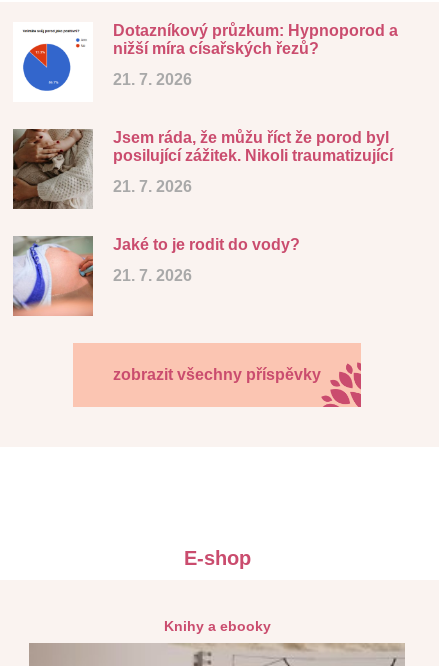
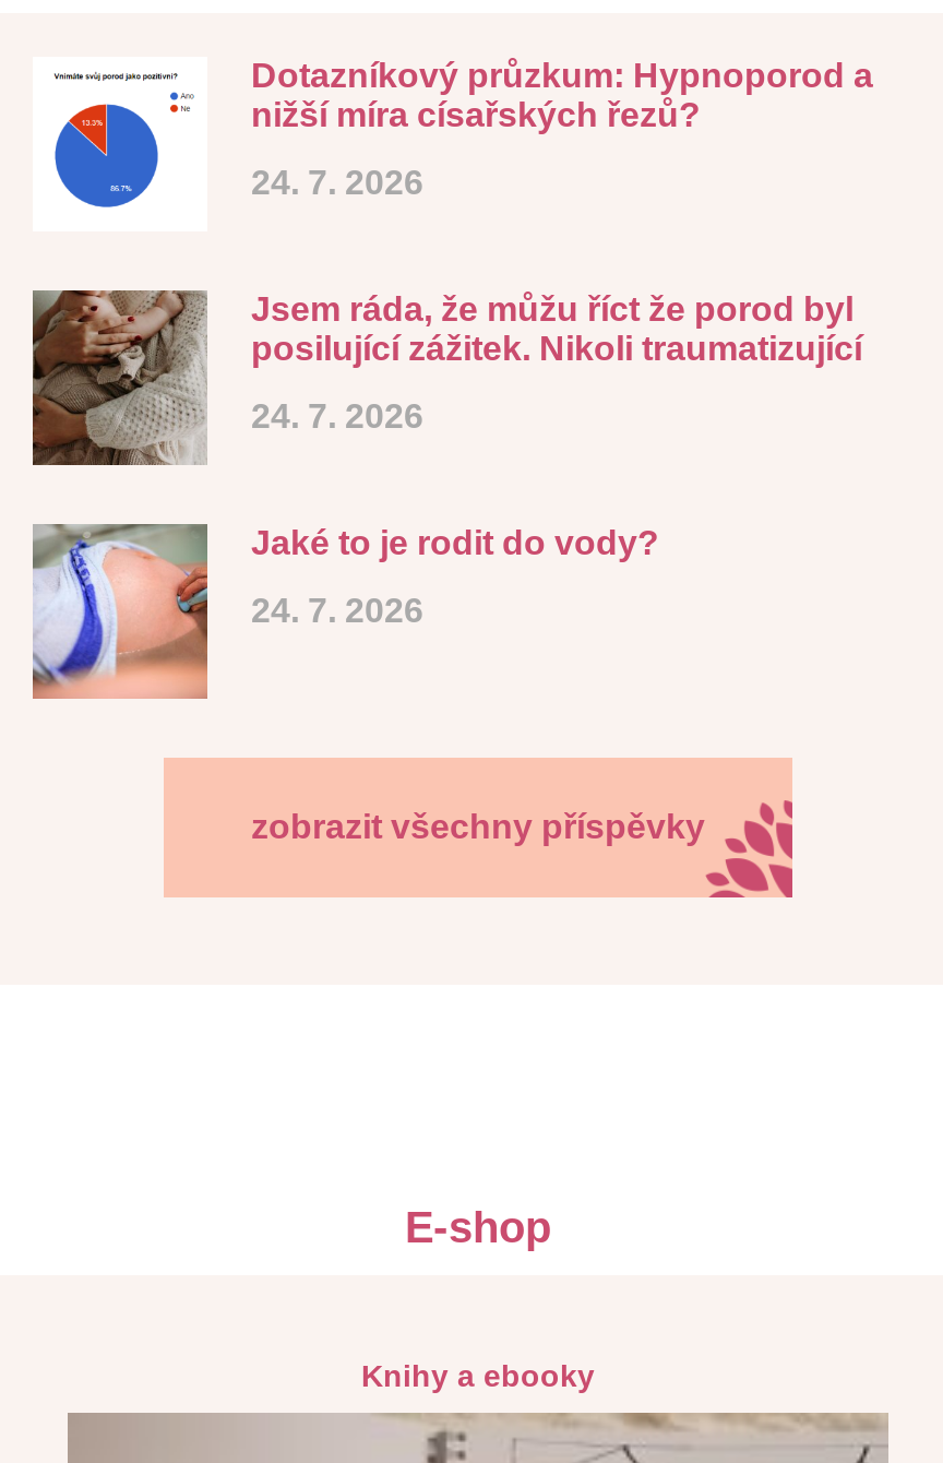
- 21. 7. 2026
+ 24. 7. 2026

- 21. 7. 2026
+ 24. 7. 2026

- 21. 7. 2026
+ 24. 7. 2026
